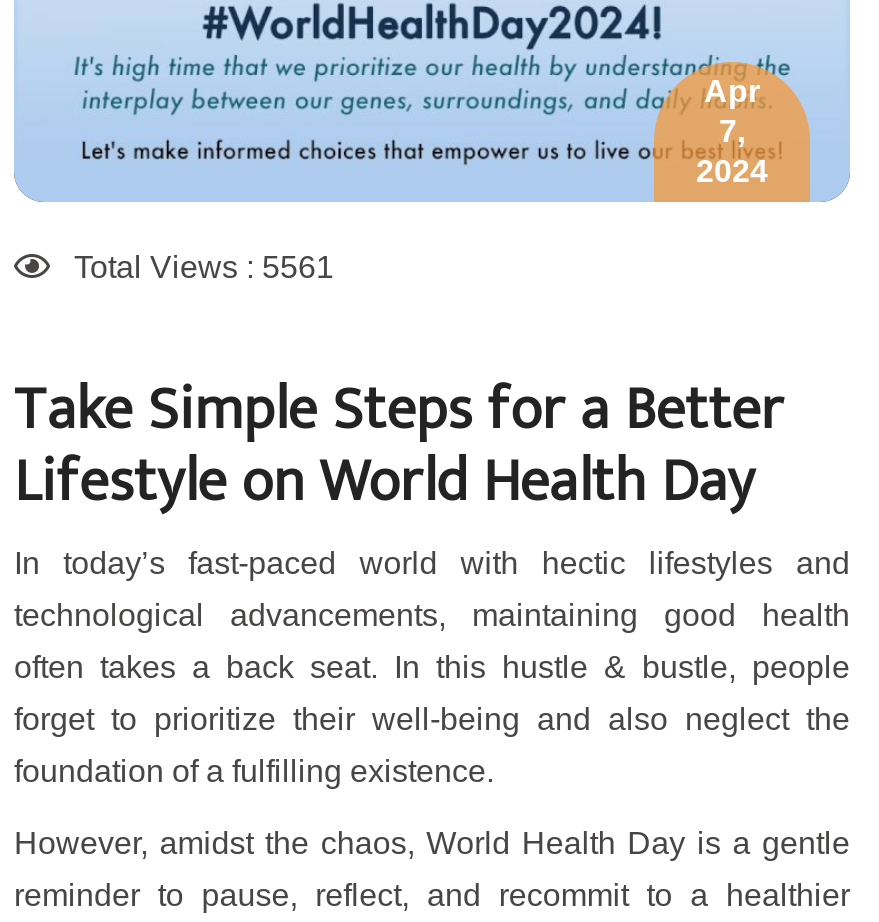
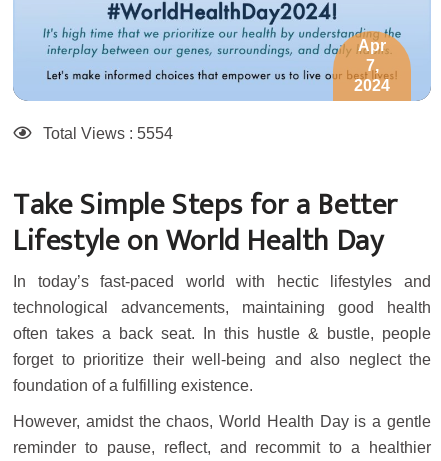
- Total Views : 5561
+ Total Views : 5554
